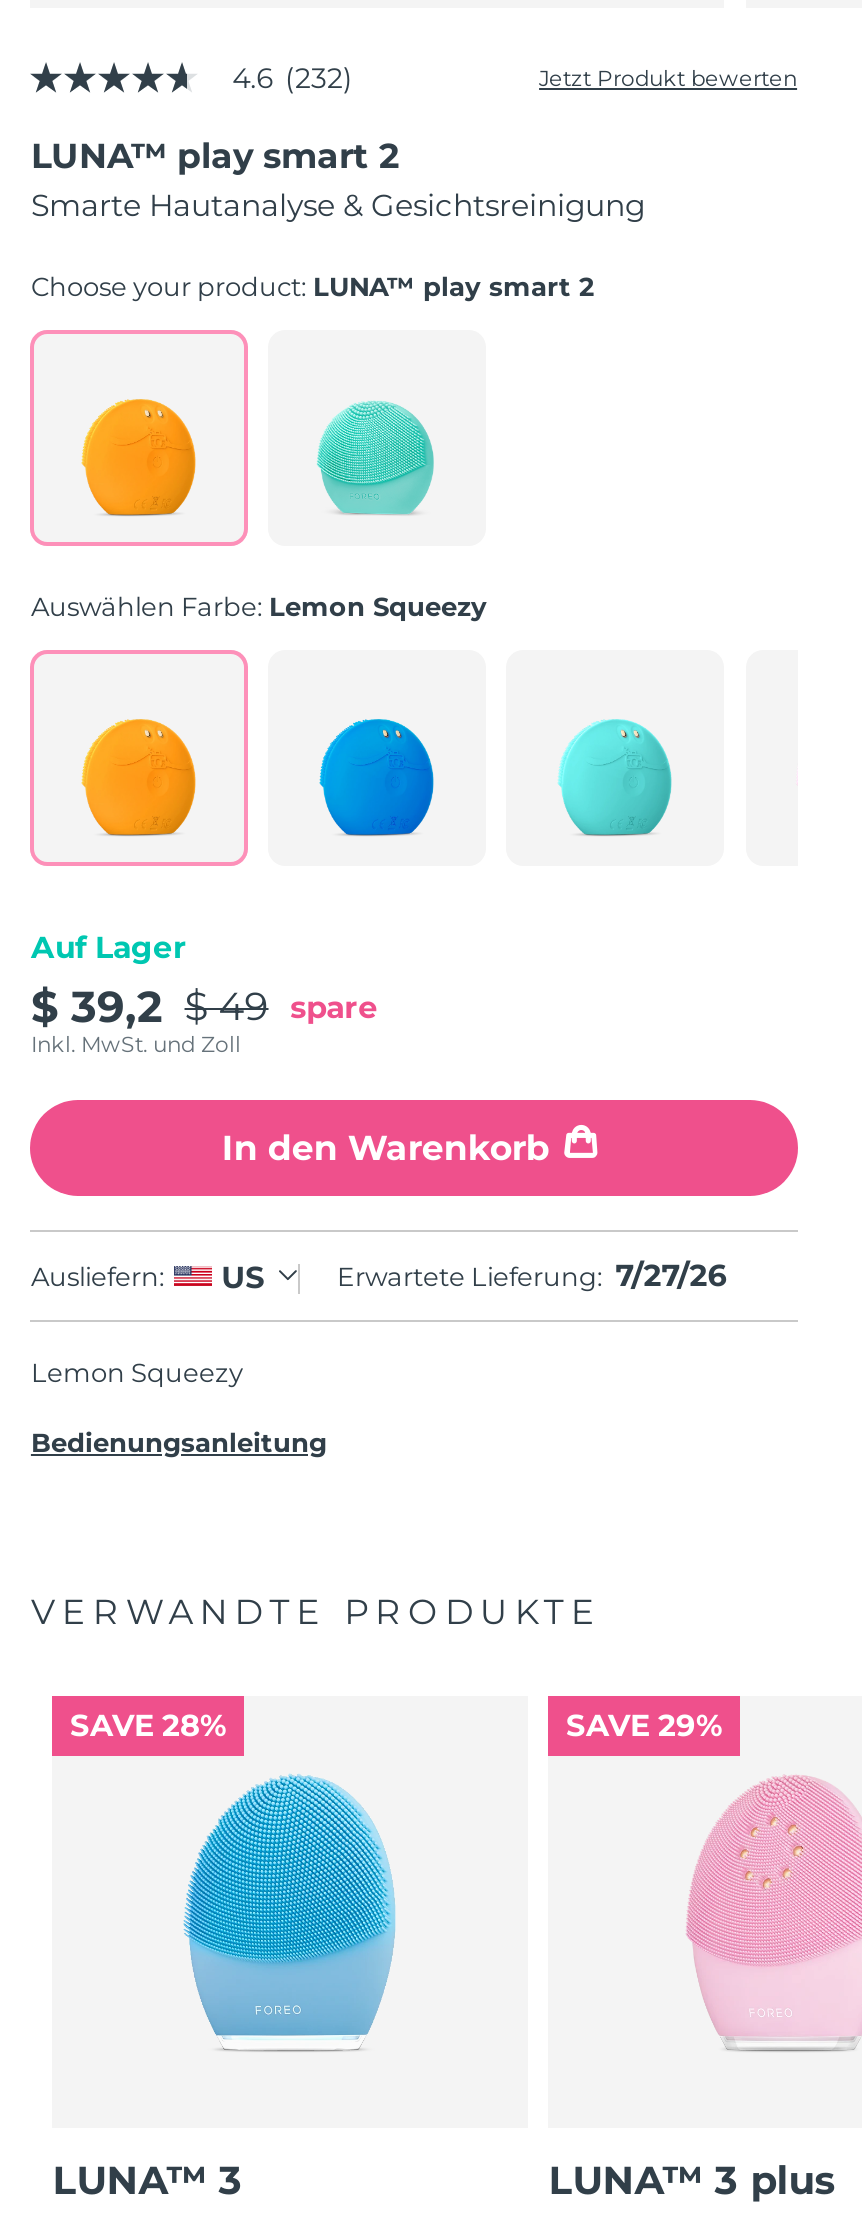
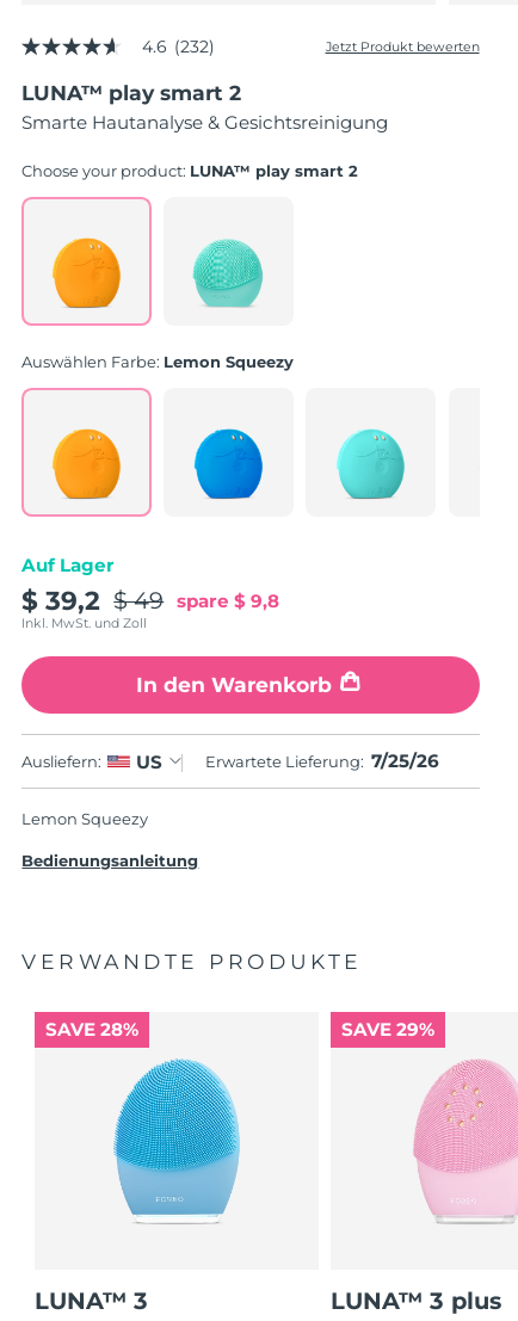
- $ 39,2 $ 49 spare
+ $ 39,2 $ 49 spare $ 9,8

- Erwartete Lieferung: 7/27/26
+ Erwartete Lieferung: 7/25/26
